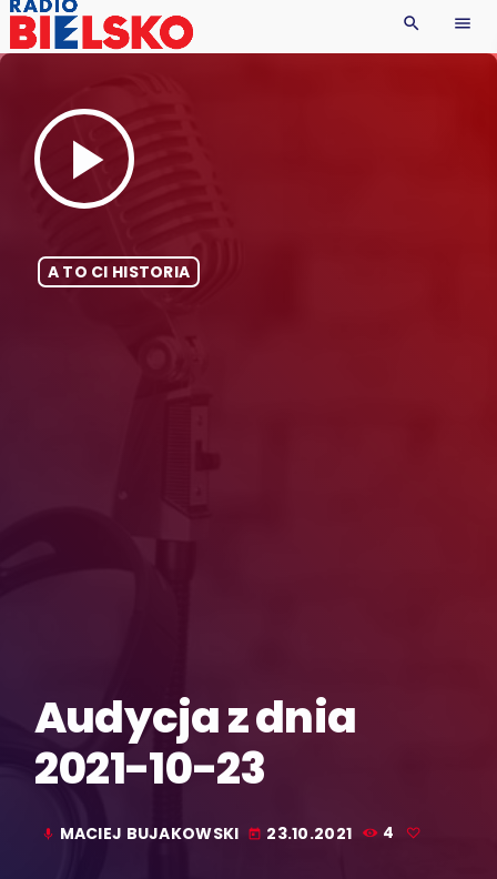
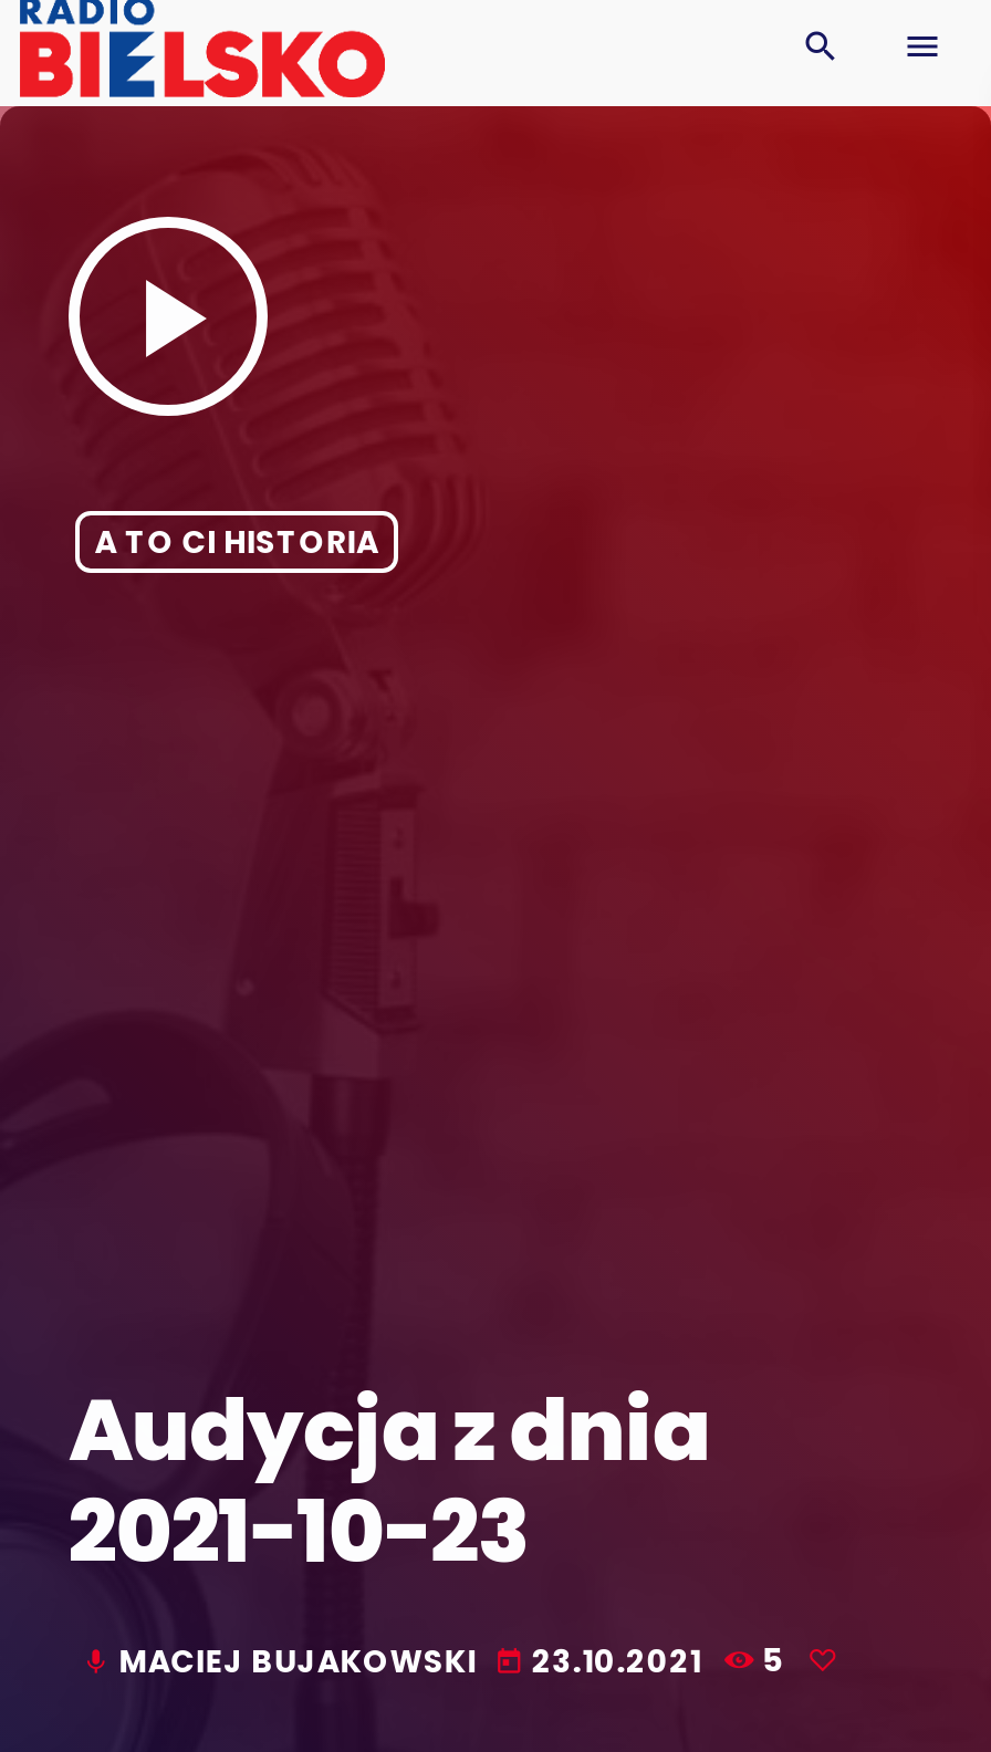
- 4
+ 5
